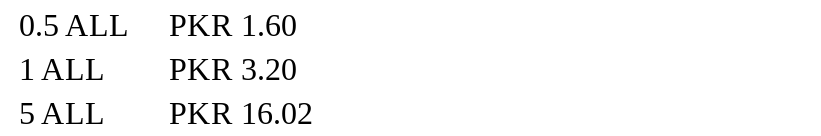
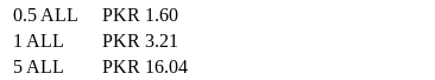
- 1 ALL PKR 3.20
+ 1 ALL PKR 3.21

- 5 ALL PKR 16.02
+ 5 ALL PKR 16.04
